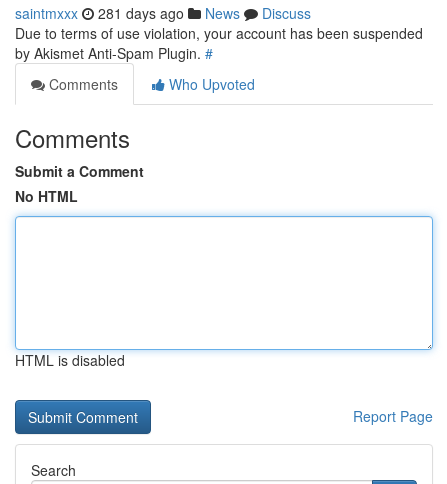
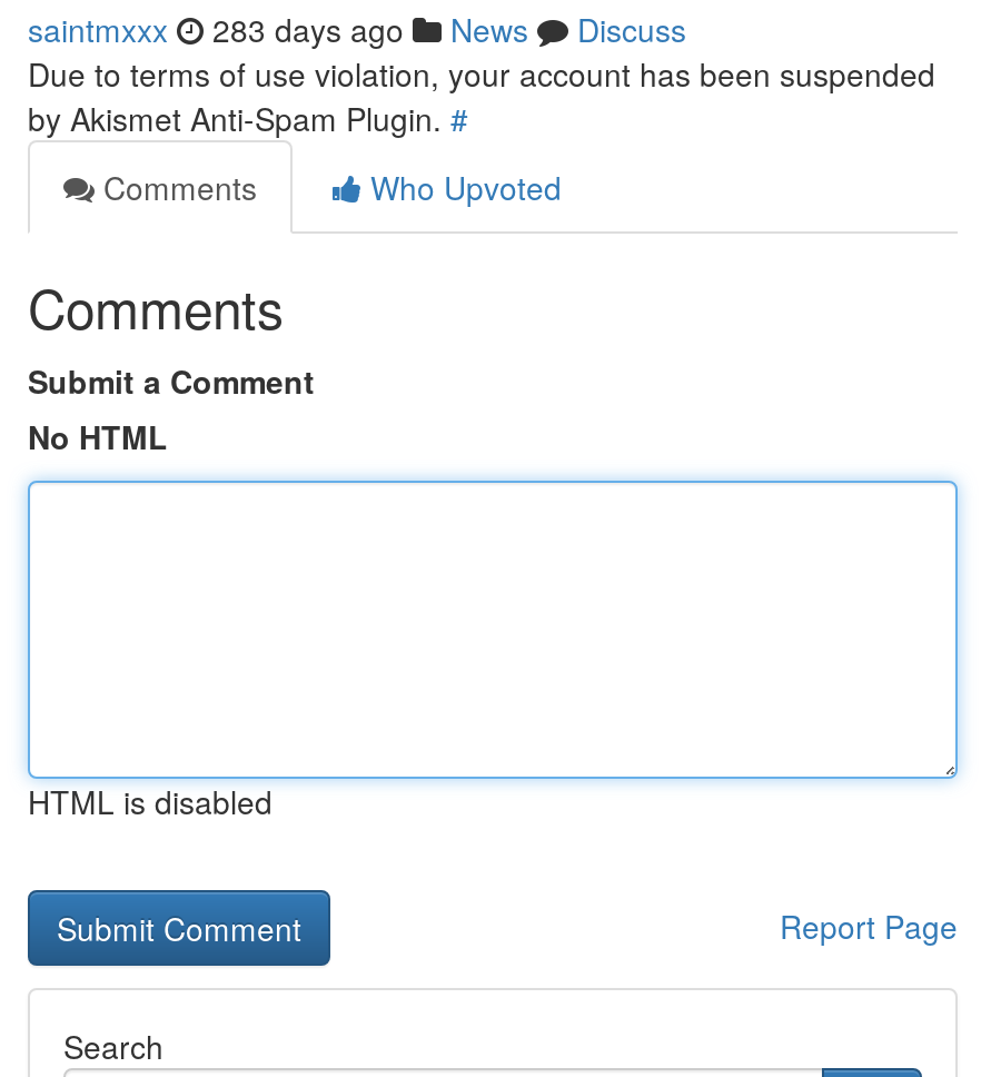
- saintmxxx 281 days ago News Discuss
+ saintmxxx 283 days ago News Discuss
